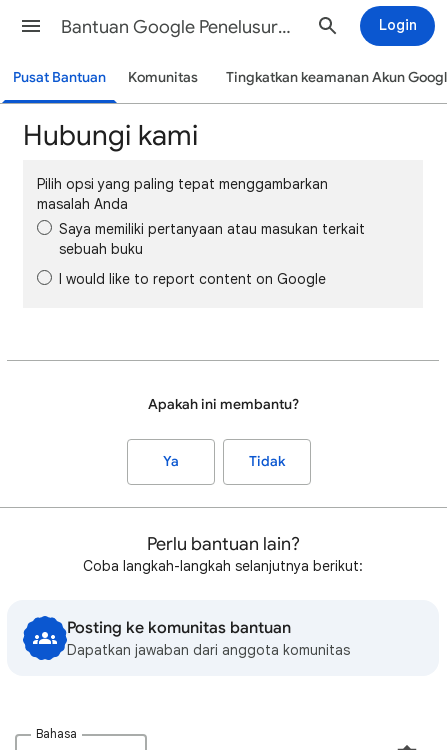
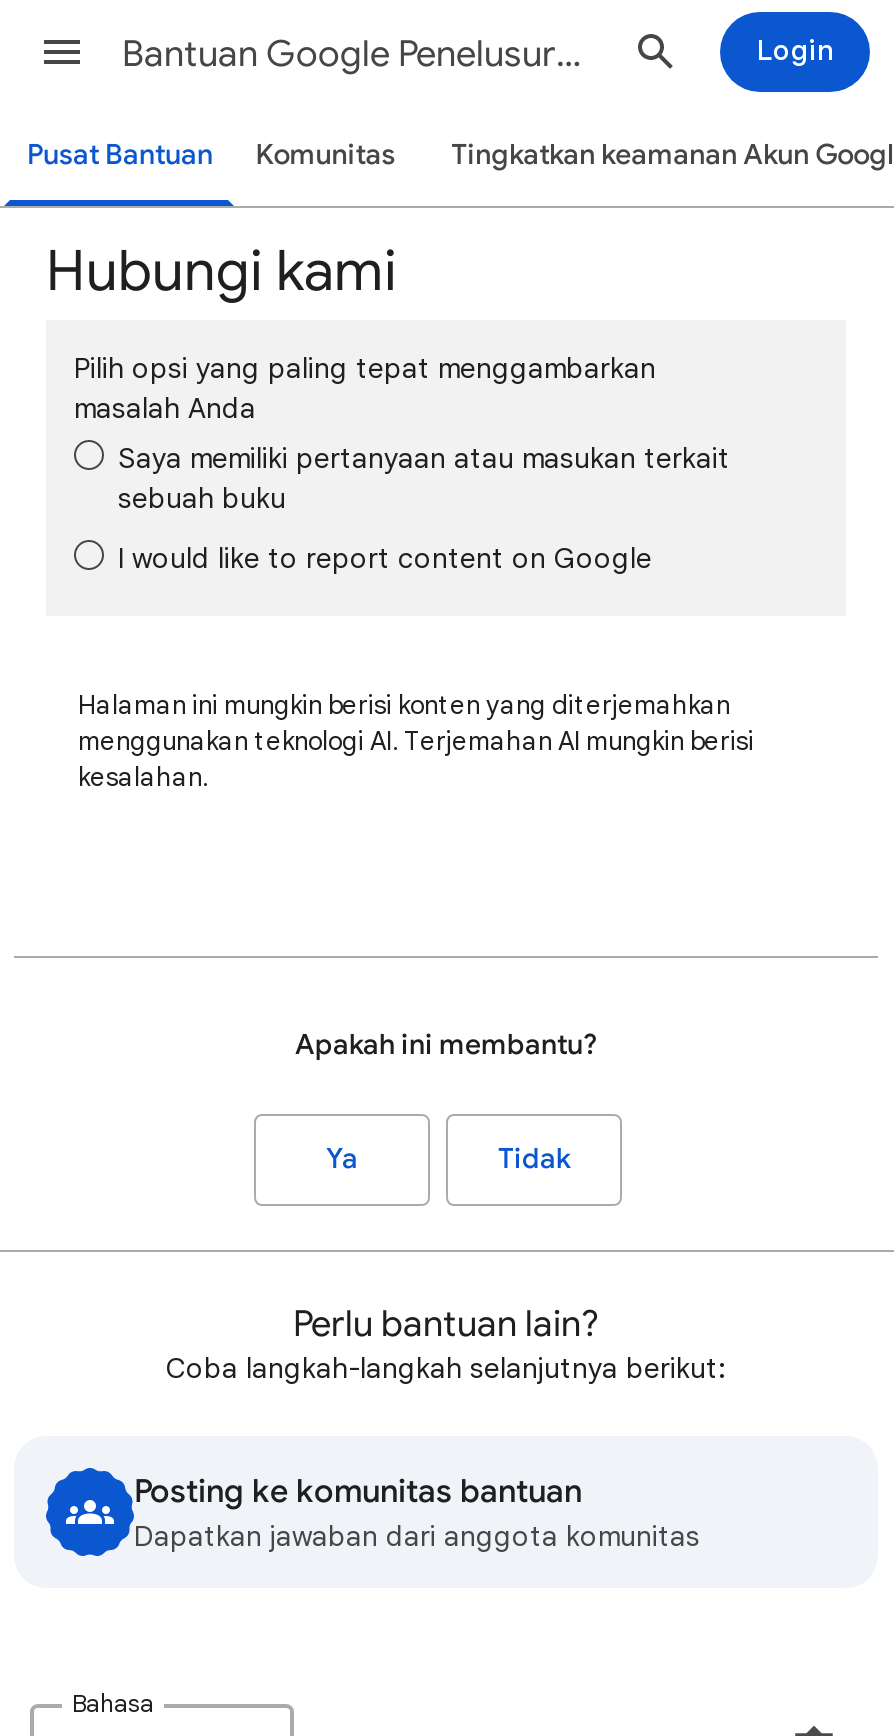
+ Halaman ini mungkin berisi konten yang diterjemahkan
+ menggunakan teknologi AI. Terjemahan AI mungkin berisi
+ kesalahan.
